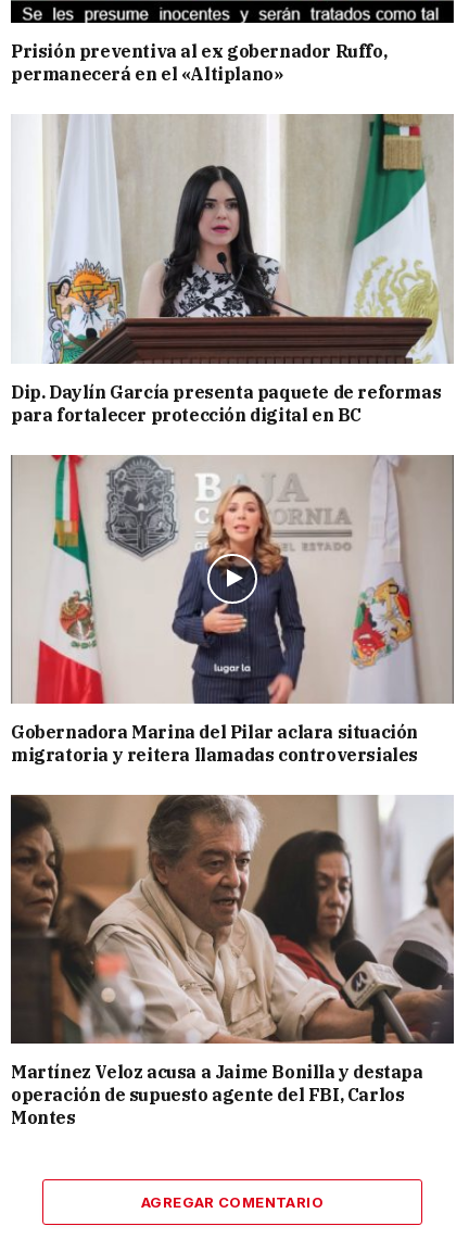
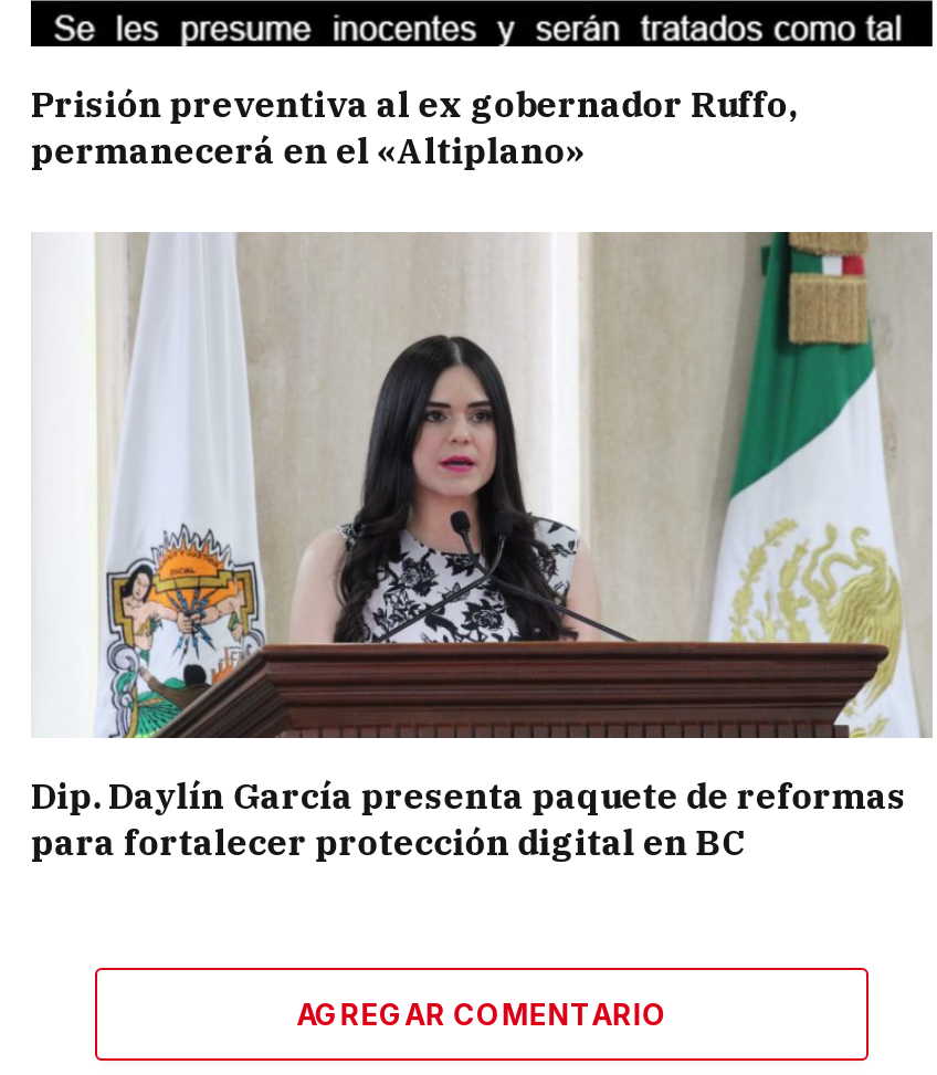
- [image]
- Gobernadora Marina del Pilar aclara situación
- migratoria y reitera llamadas controversiales

- [image]
- Martínez Veloz acusa a Jaime Bonilla y destapa
- operación de supuesto agente del FBI, Carlos
- Montes
